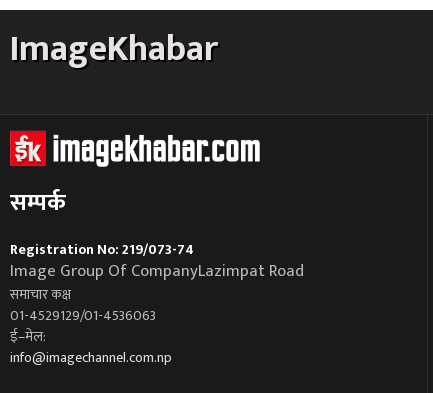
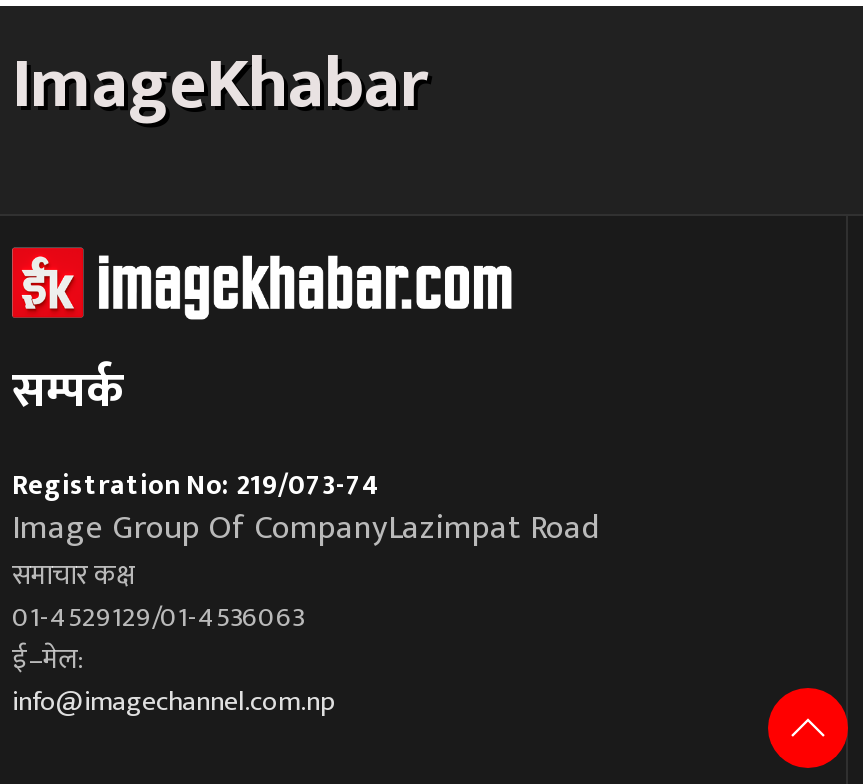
+ [image]
